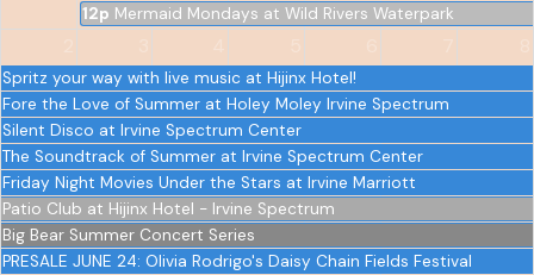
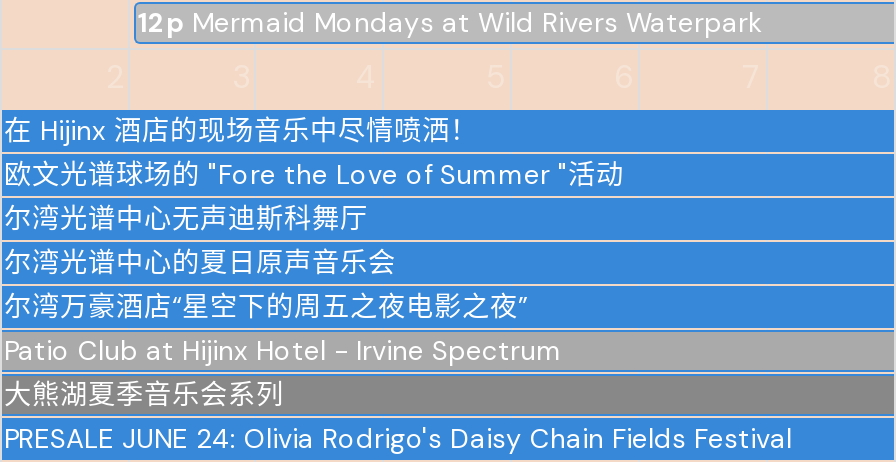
- Spritz your way with live music at Hijinx Hotel!
- Fore the Love of Summer at Holey Moley Irvine Spectrum
- Silent Disco at Irvine Spectrum Center
- The Soundtrack of Summer at Irvine Spectrum Center
- Friday Night Movies Under the Stars at Irvine Marriott
+ 在 Hijinx 酒店的现场音乐中尽情喷洒！
+ 欧文光谱球场的 "Fore the Love of Summer "活动
+ 尔湾光谱中心无声迪斯科舞厅
+ 尔湾光谱中心的夏日原声音乐会
+ 尔湾万豪酒店“星空下的周五之夜电影之夜”

- Big Bear Summer Concert Series
+ 大熊湖夏季音乐会系列
